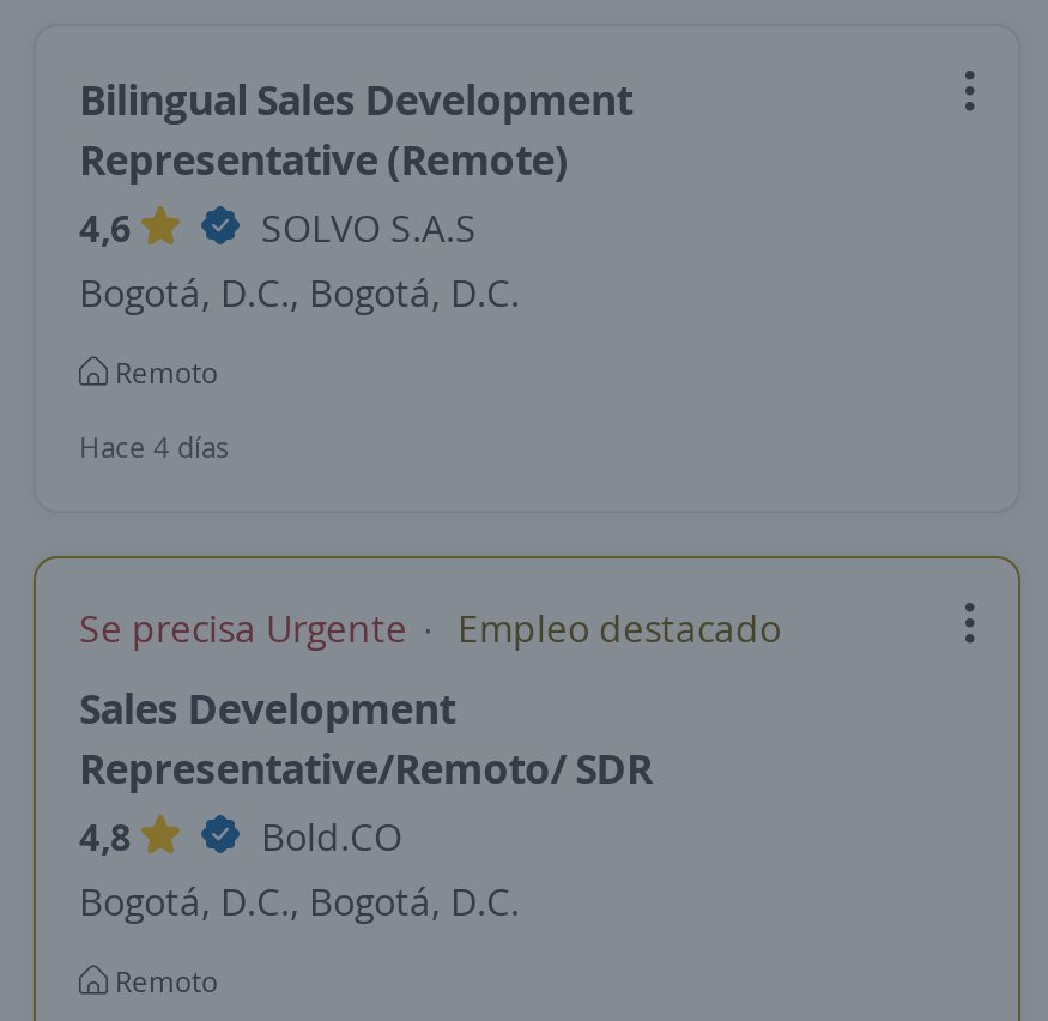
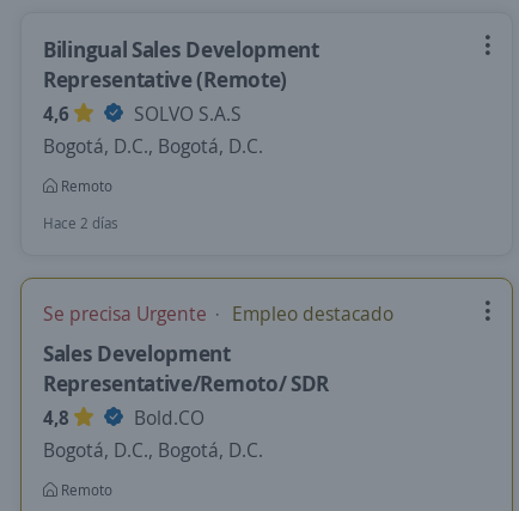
- Hace 4 días
+ Hace 2 días
